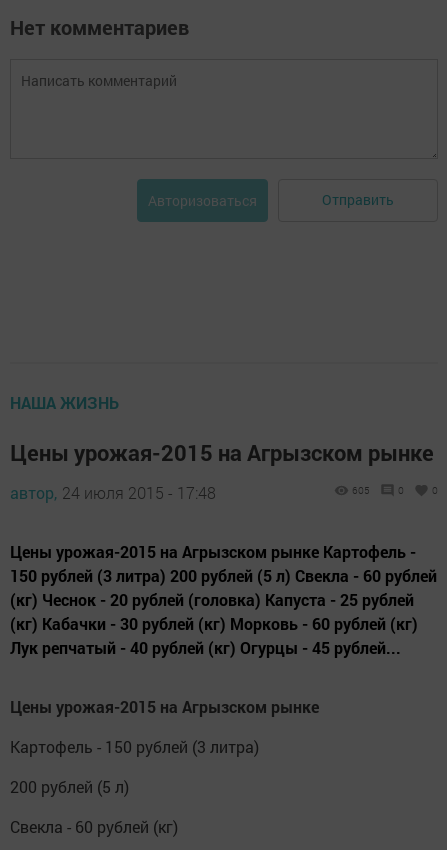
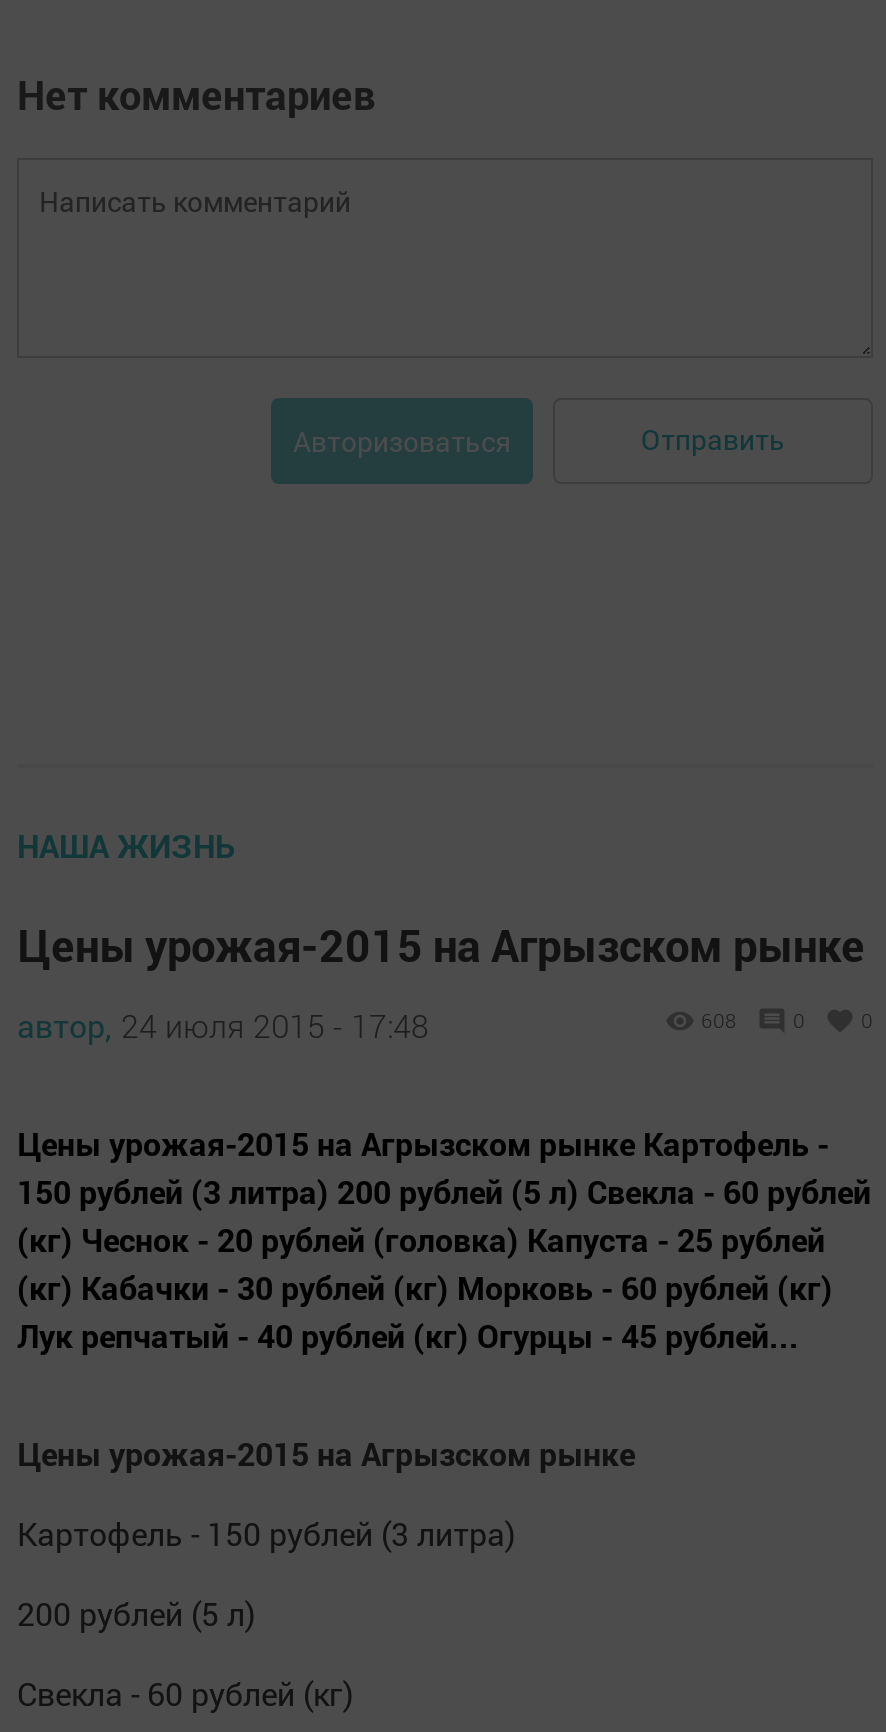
- 605
+ 608
